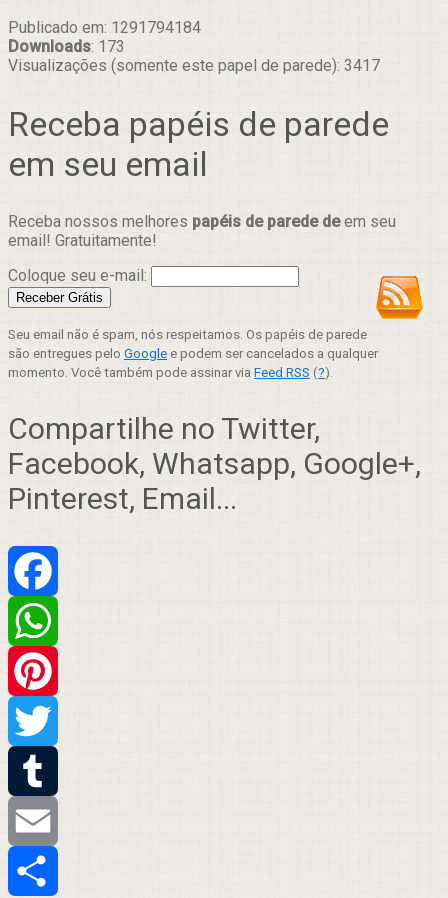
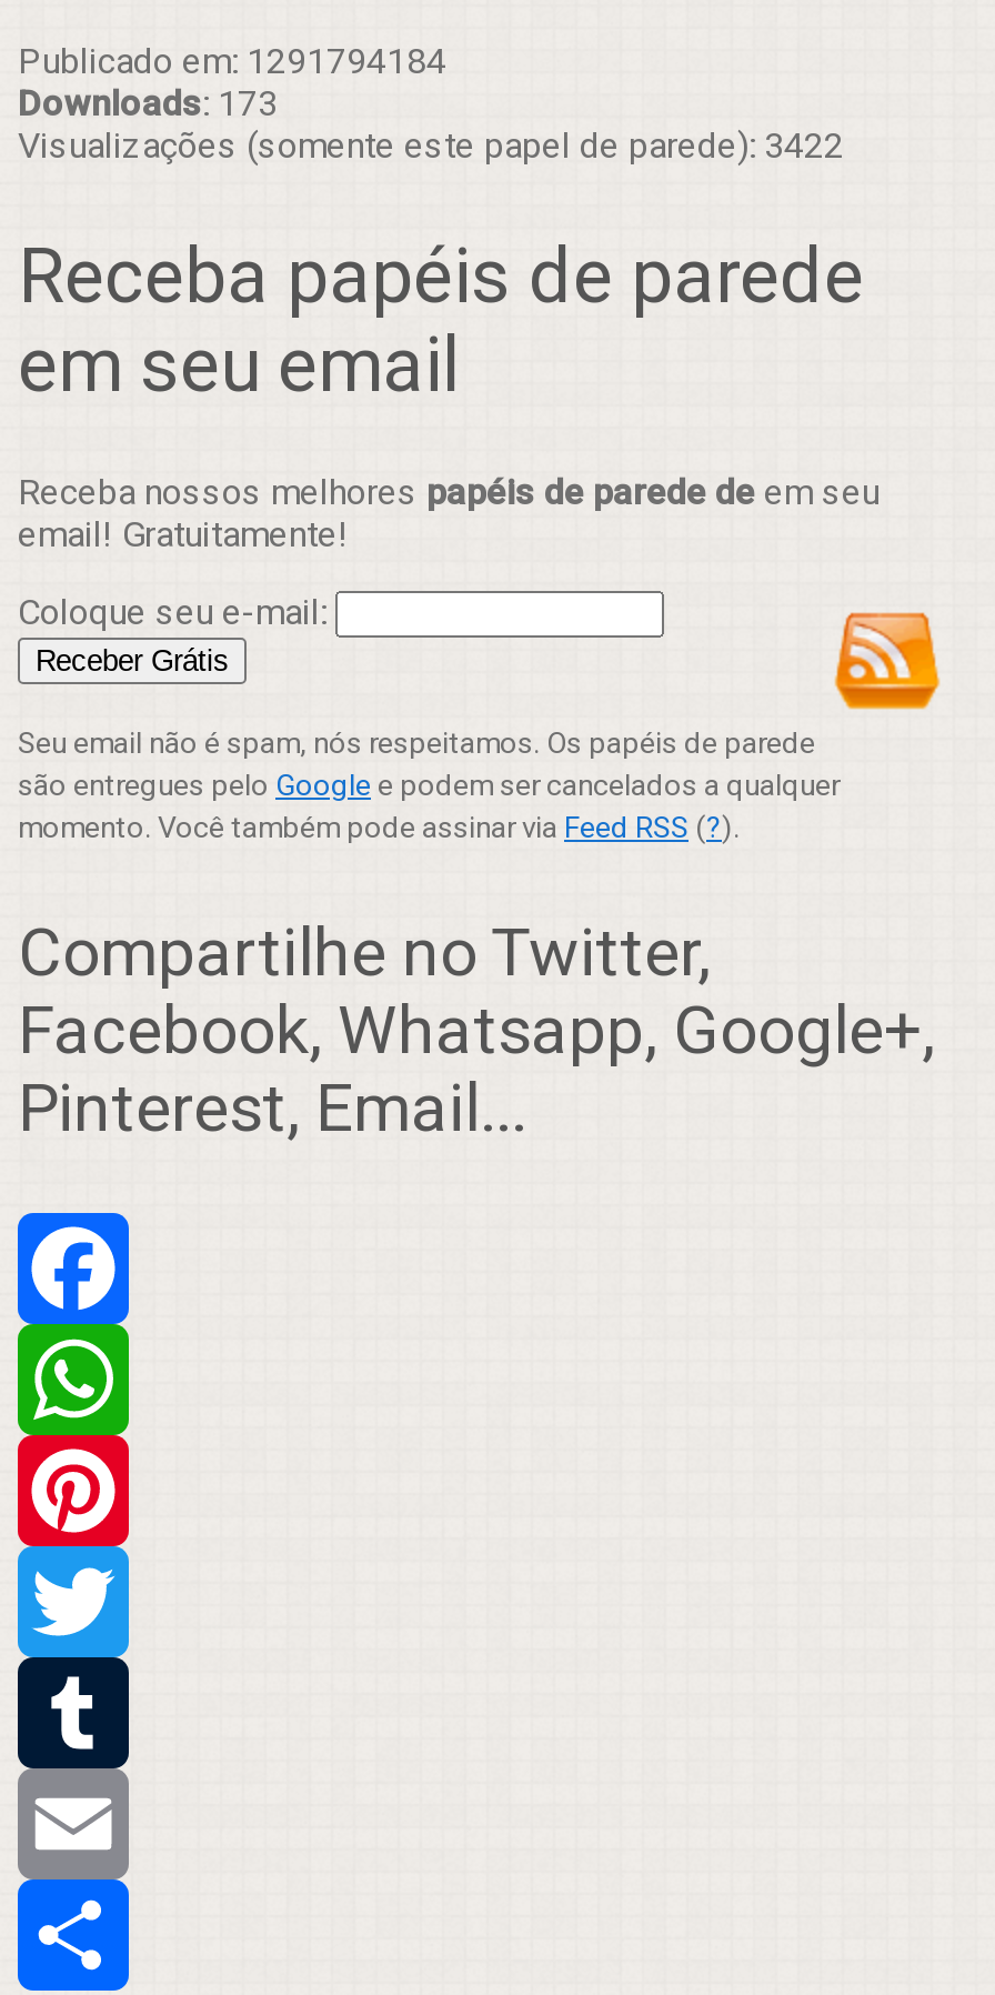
- Visualizações (somente este papel de parede): 3417
+ Visualizações (somente este papel de parede): 3422
